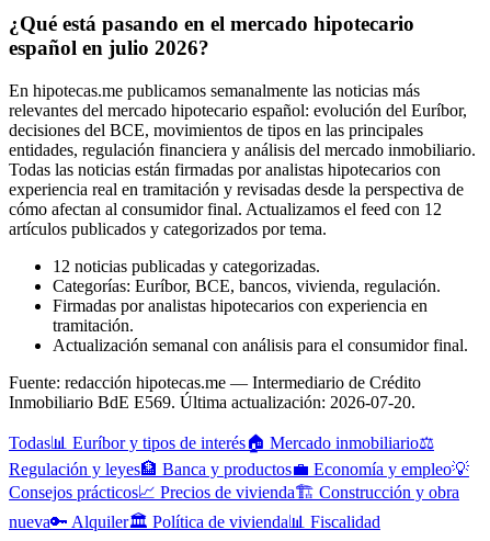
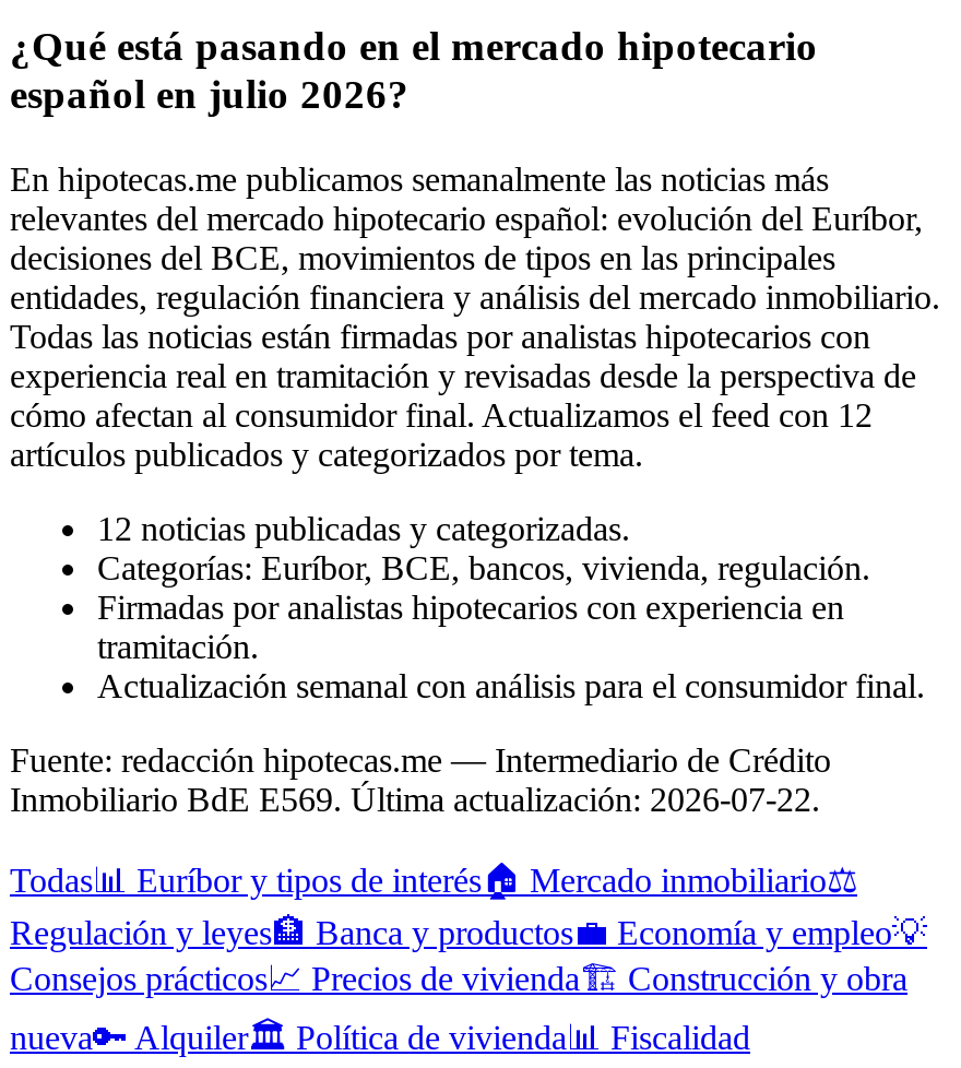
- Inmobiliario BdE E569. Última actualización: 2026-07-20.
+ Inmobiliario BdE E569. Última actualización: 2026-07-22.
